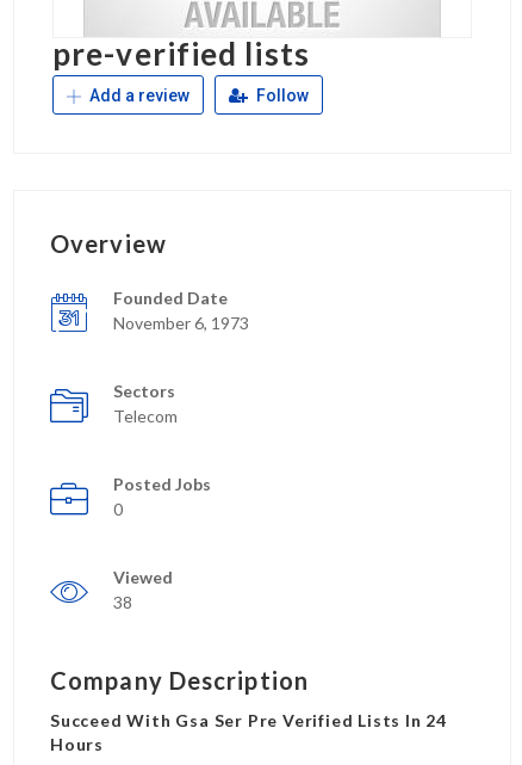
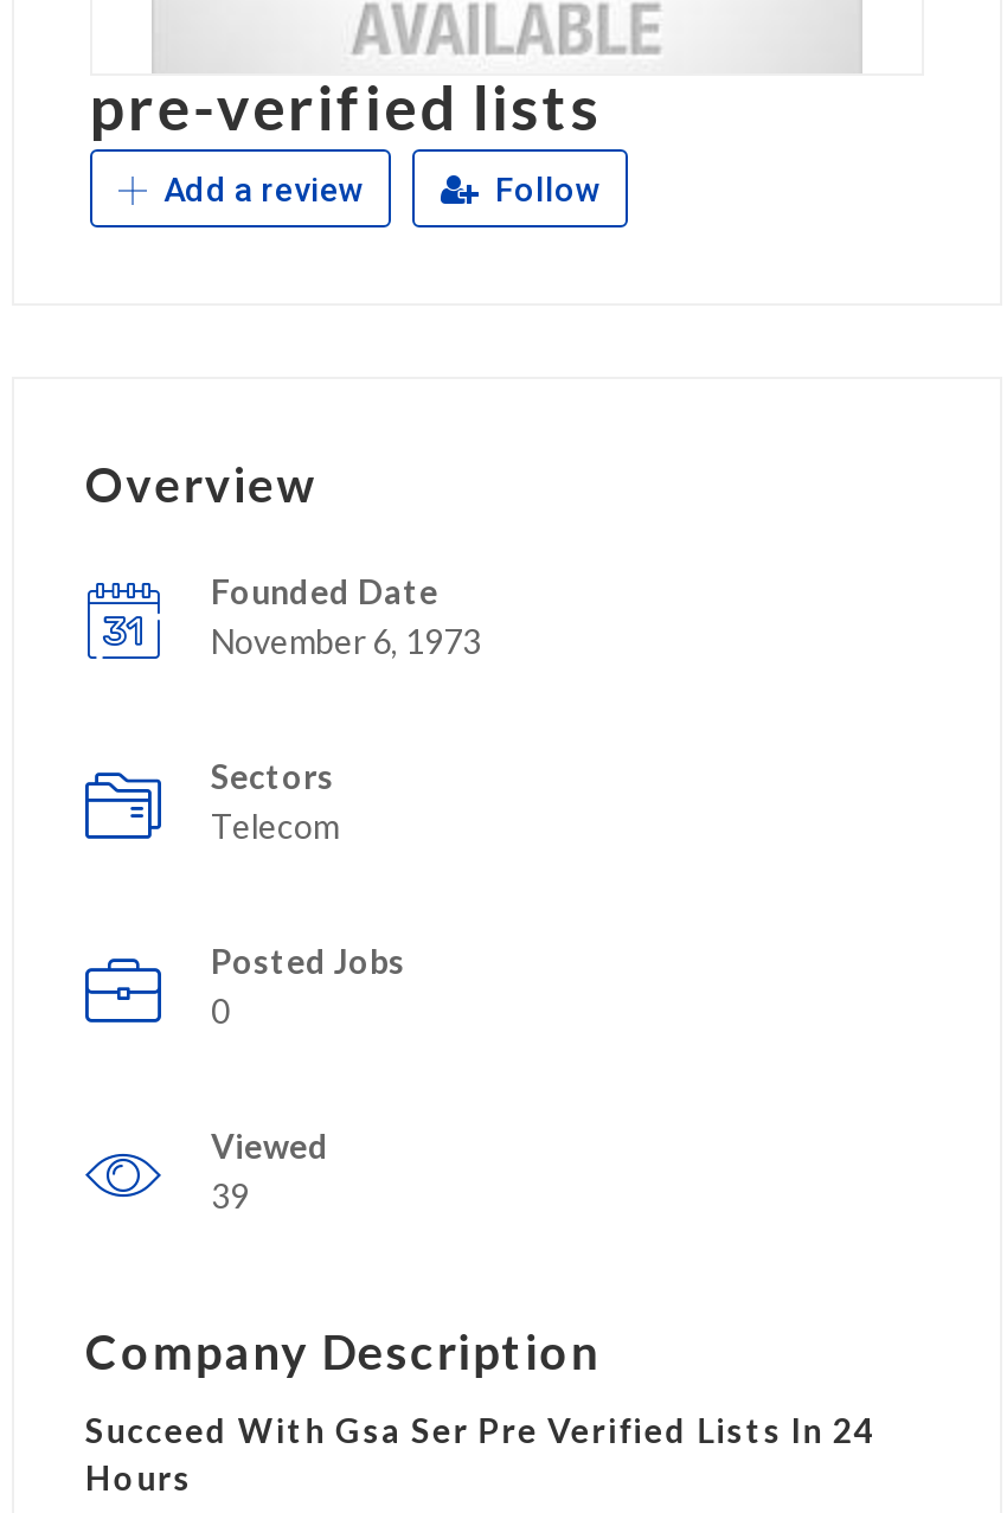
- 38
+ 39
